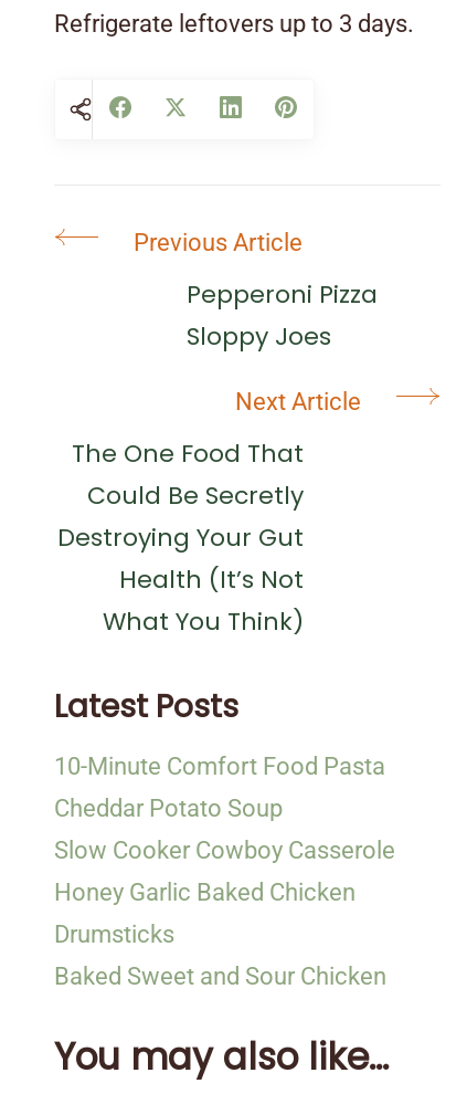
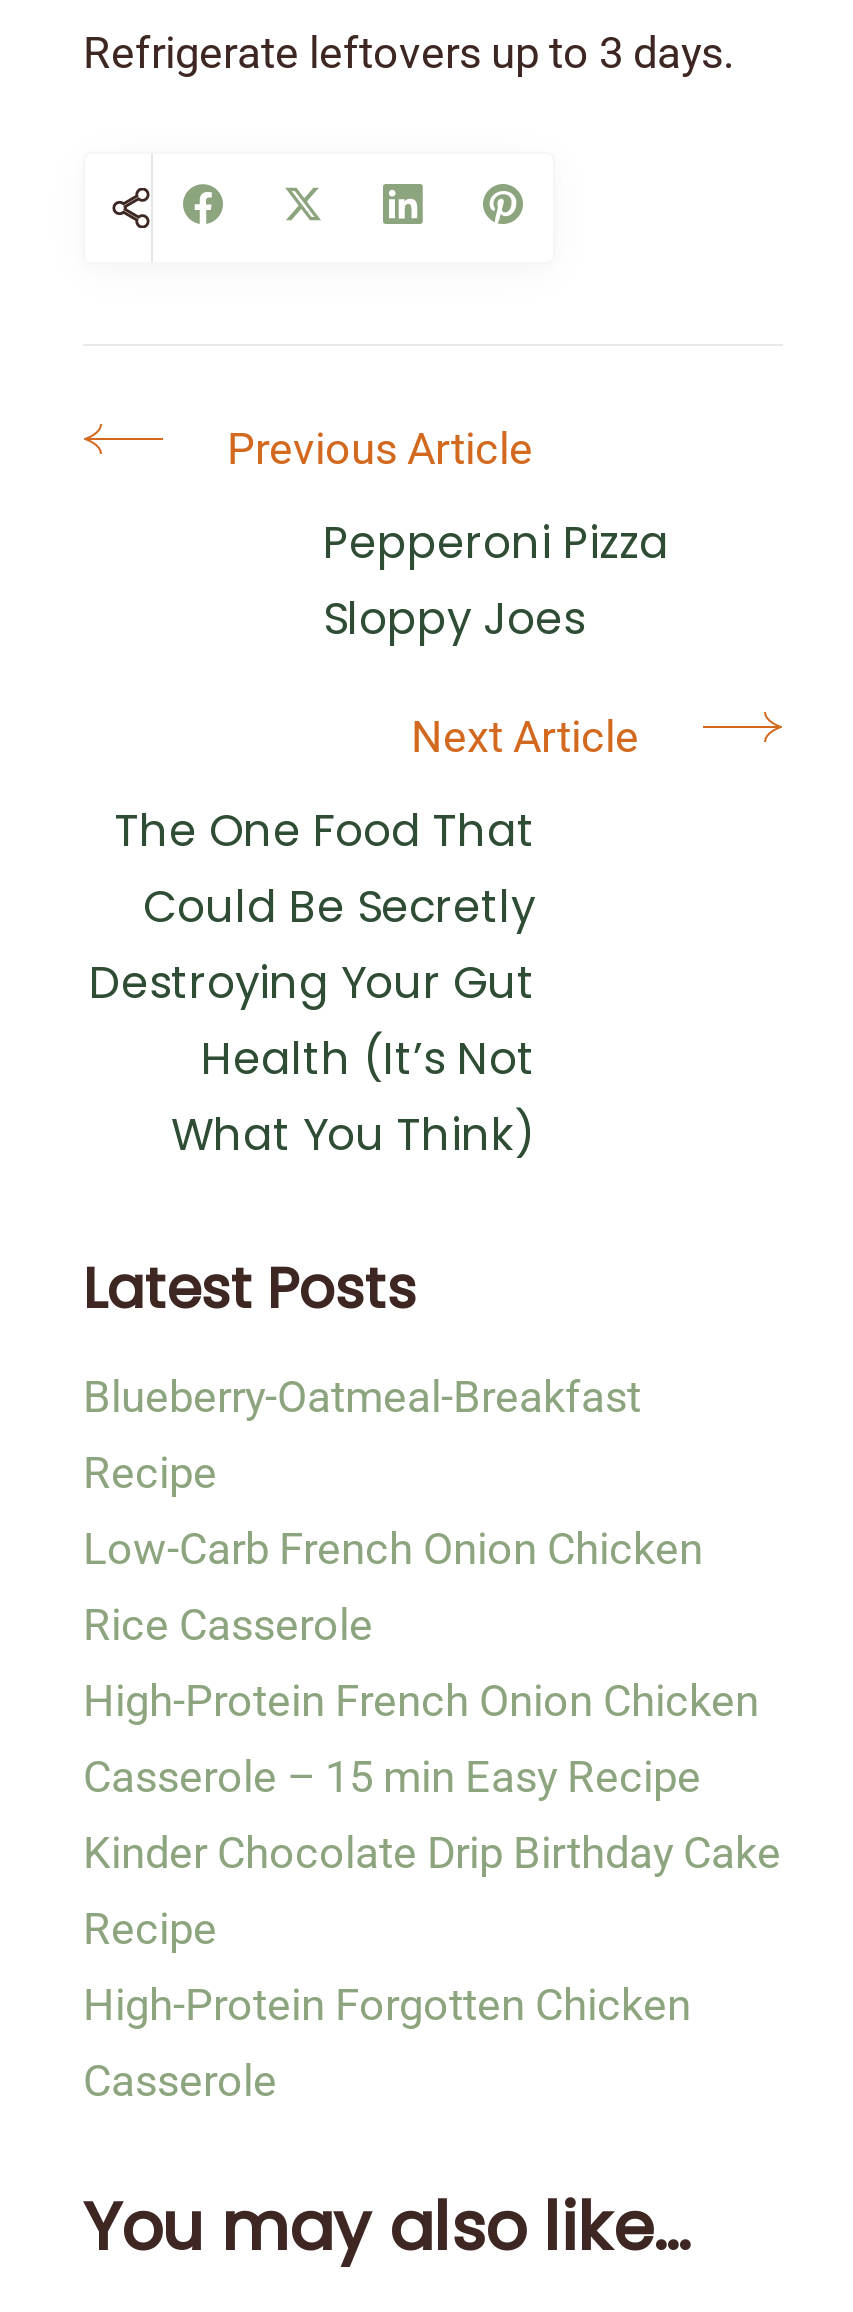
- 10-Minute Comfort Food Pasta
- Cheddar Potato Soup
- Slow Cooker Cowboy Casserole
- Honey Garlic Baked Chicken
- Drumsticks
- Baked Sweet and Sour Chicken
+ Blueberry-Oatmeal-Breakfast
+ Recipe
+ Low-Carb French Onion Chicken
+ Rice Casserole
+ High-Protein French Onion Chicken
+ Casserole – 15 min Easy Recipe
+ Kinder Chocolate Drip Birthday Cake
+ Recipe
+ High-Protein Forgotten Chicken
+ Casserole
